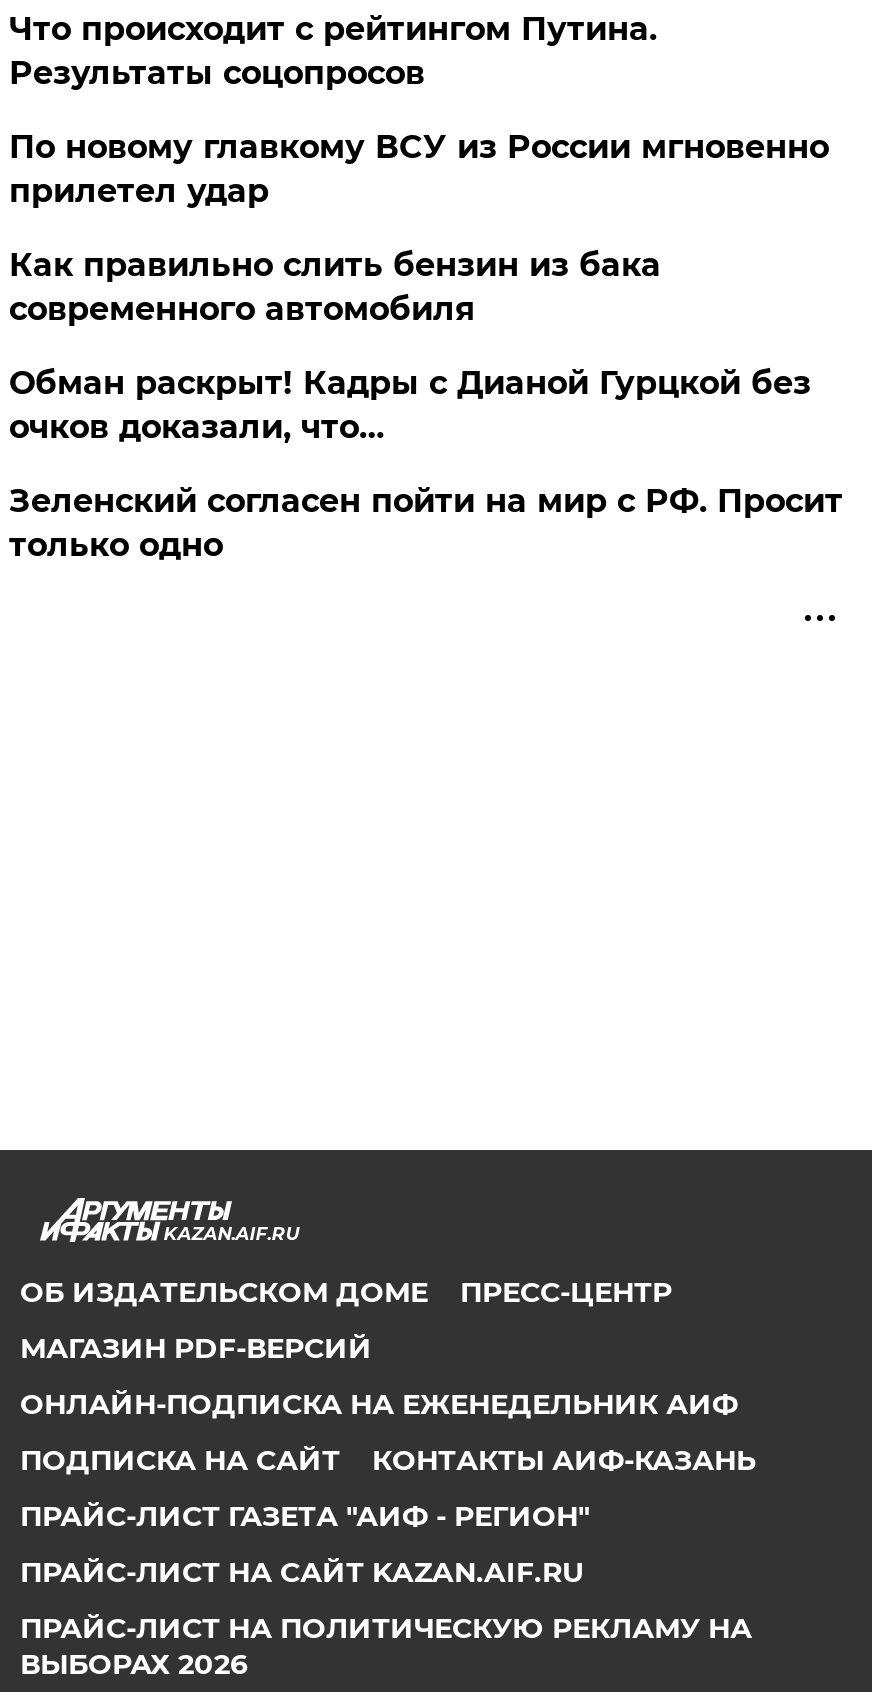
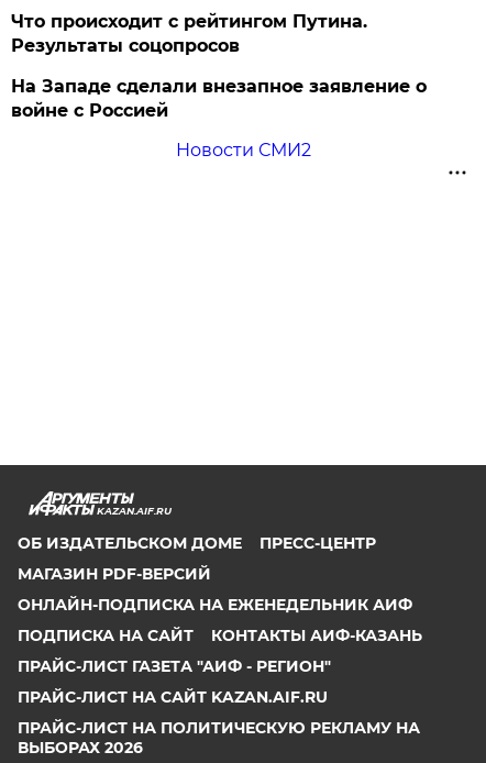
- По новому главкому ВСУ из России мгновенно
- прилетел удар
- Как правильно слить бензин из бака
- современного автомобиля
- Обман раскрыт! Кадры с Дианой Гурцкой без
- очков доказали, что…
- Зеленский согласен пойти на мир с РФ. Просит
- только одно
+ На Западе сделали внезапное заявление о
+ войне с Россией
+ Новости СМИ2
